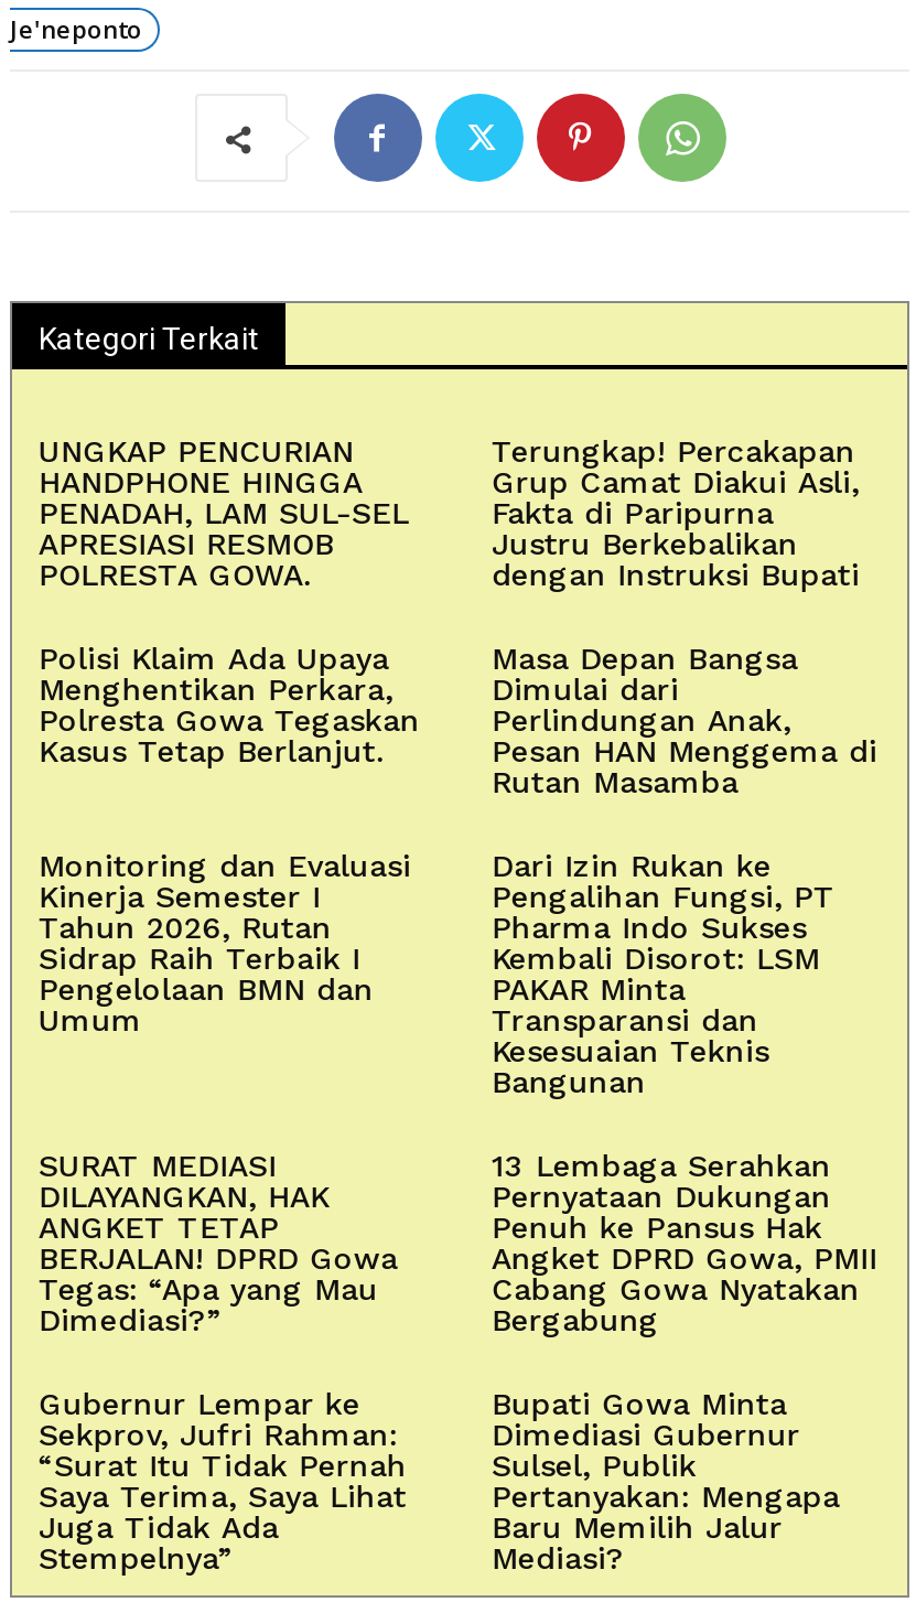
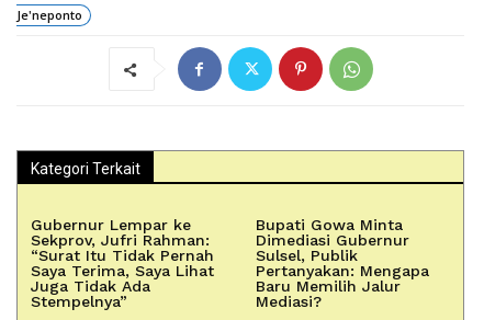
- UNGKAP PENCURIAN
- HANDPHONE HINGGA
- PENADAH, LAM SUL-SEL
- APRESIASI RESMOB
- POLRESTA GOWA.

- Terungkap! Percakapan
- Grup Camat Diakui Asli,
- Fakta di Paripurna
- Justru Berkebalikan
- dengan Instruksi Bupati
- Polisi Klaim Ada Upaya
- Menghentikan Perkara,
- Polresta Gowa Tegaskan
- Kasus Tetap Berlanjut.

- Masa Depan Bangsa
- Dimulai dari
- Perlindungan Anak,
- Pesan HAN Menggema di
- Rutan Masamba
- Monitoring dan Evaluasi
- Kinerja Semester I
- Tahun 2026, Rutan
- Sidrap Raih Terbaik I
- Pengelolaan BMN dan
- Umum

- Dari Izin Rukan ke
- Pengalihan Fungsi, PT
- Pharma Indo Sukses
- Kembali Disorot: LSM
- PAKAR Minta
- Transparansi dan
- Kesesuaian Teknis
- Bangunan
- SURAT MEDIASI
- DILAYANGKAN, HAK
- ANGKET TETAP
- BERJALAN! DPRD Gowa
- Tegas: “Apa yang Mau
- Dimediasi?”

- 13 Lembaga Serahkan
- Pernyataan Dukungan
- Penuh ke Pansus Hak
- Angket DPRD Gowa, PMII
- Cabang Gowa Nyatakan
- Bergabung
